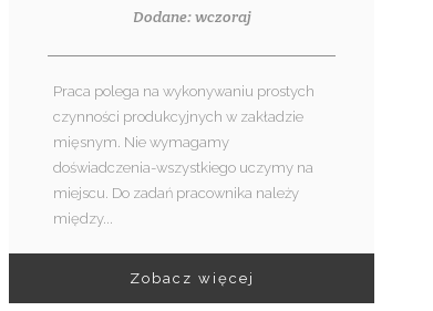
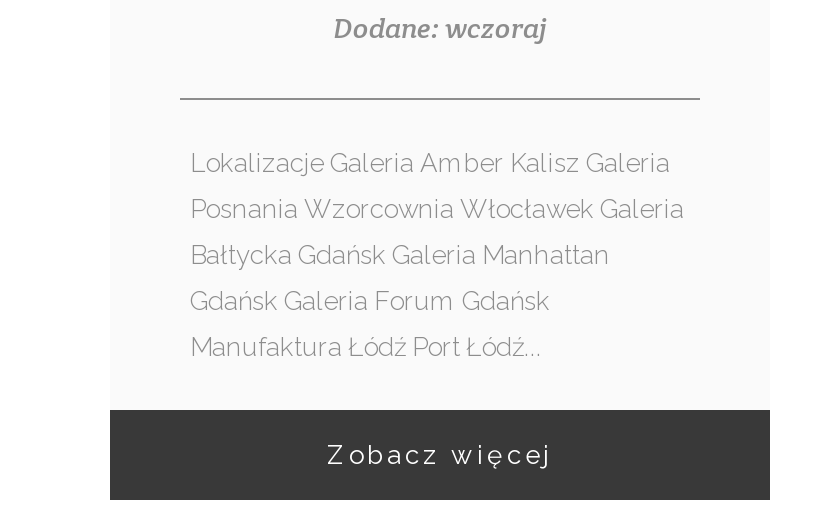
- Praca polega na wykonywaniu prostych
- czynności produkcyjnych w zakładzie
- mięsnym. Nie wymagamy
- doświadczenia-wszystkiego uczymy na
- miejscu. Do zadań pracownika należy
- między...
+ Lokalizacje Galeria Amber Kalisz Galeria
+ Posnania Wzorcownia Włocławek Galeria
+ Bałtycka Gdańsk Galeria Manhattan
+ Gdańsk Galeria Forum Gdańsk
+ Manufaktura Łódź Port Łódź...
